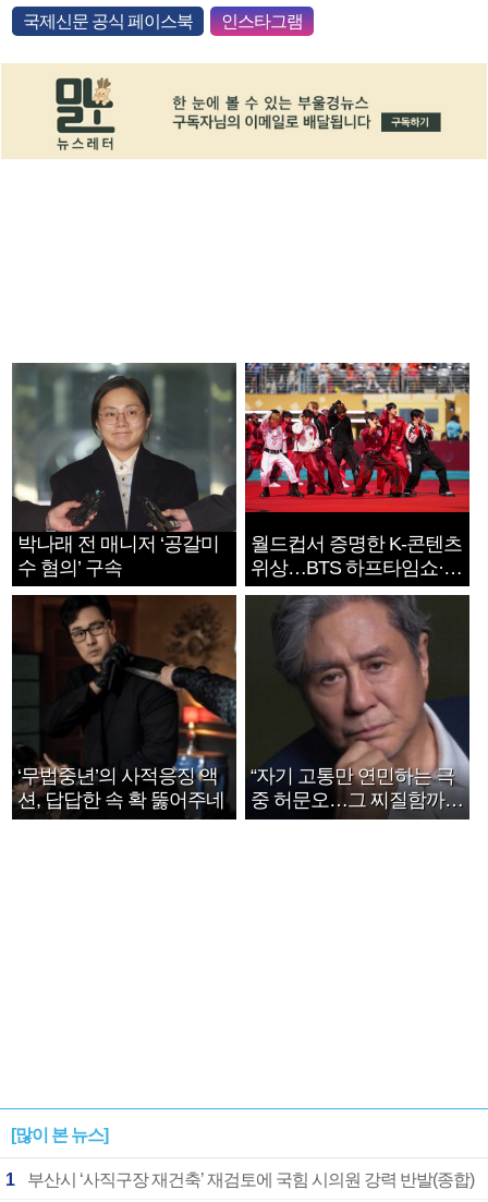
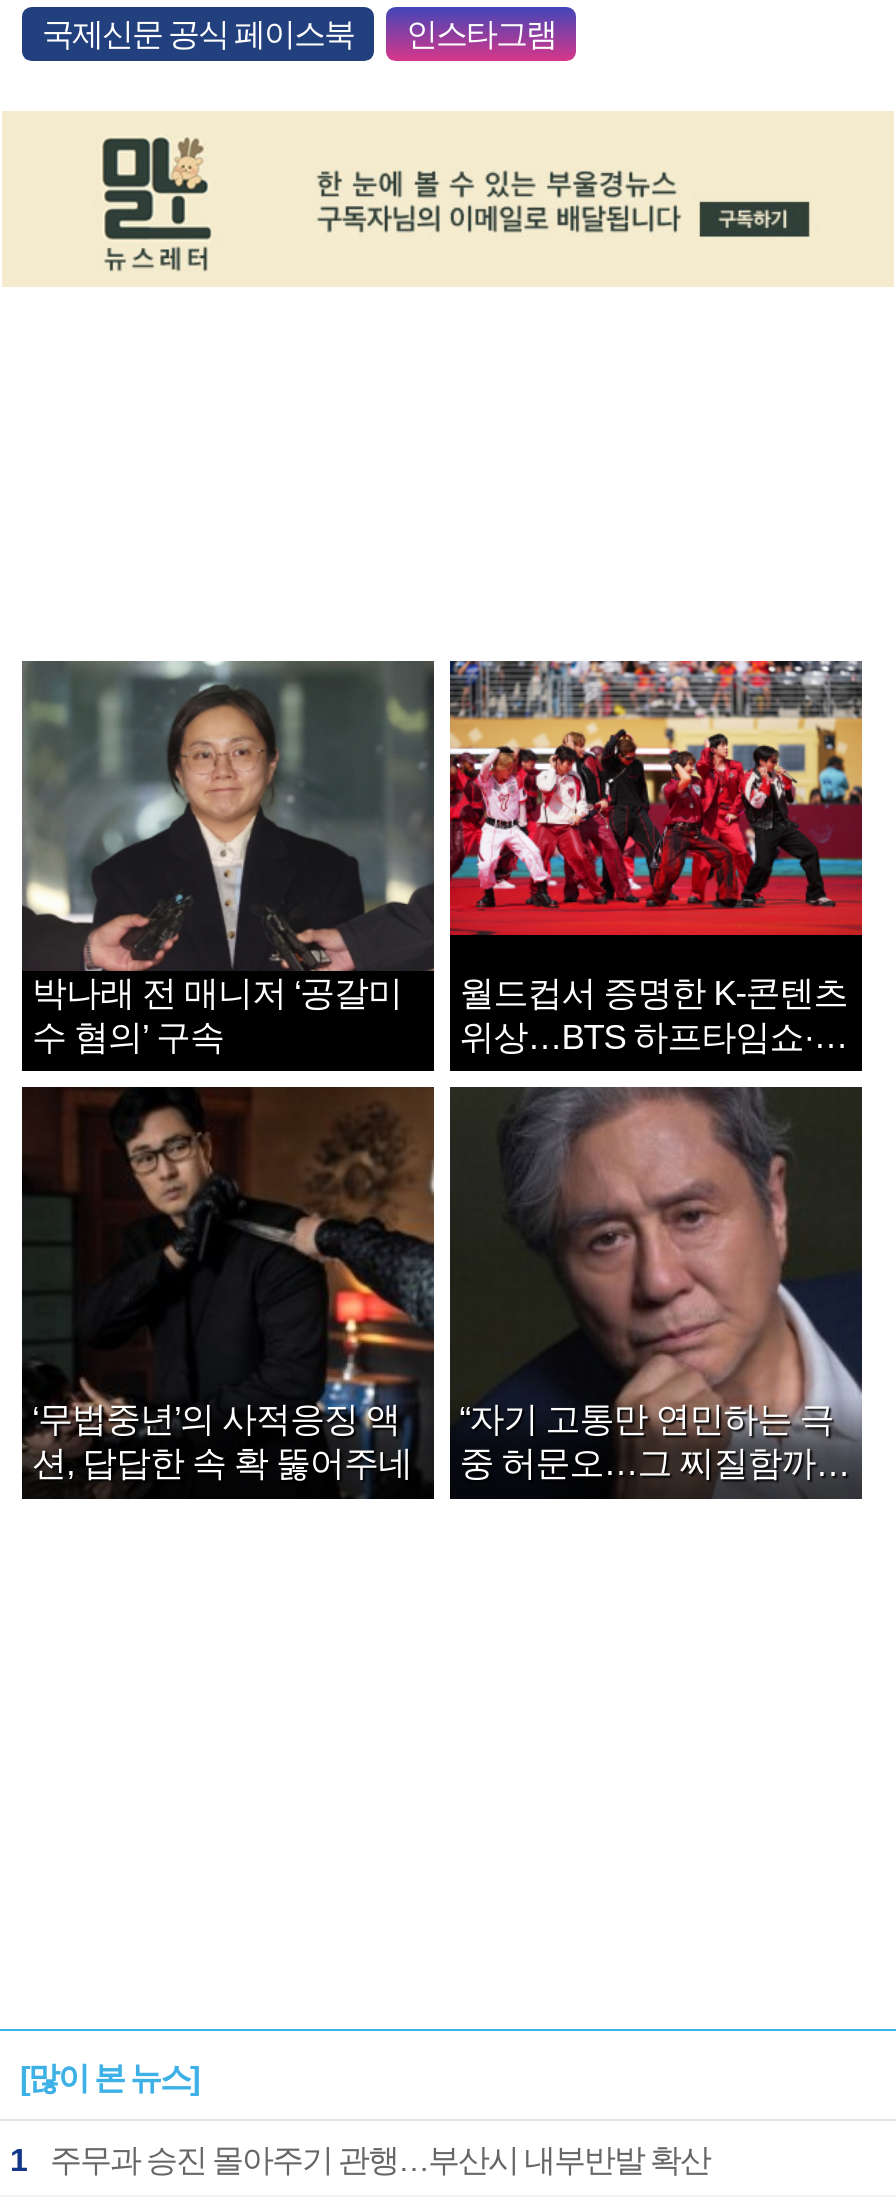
- 부산시 ‘사직구장 재건축’ 재검토에 국힘 시의원 강력 반발(종합)
+ 주무과 승진 몰아주기 관행…부산시 내부반발 확산
